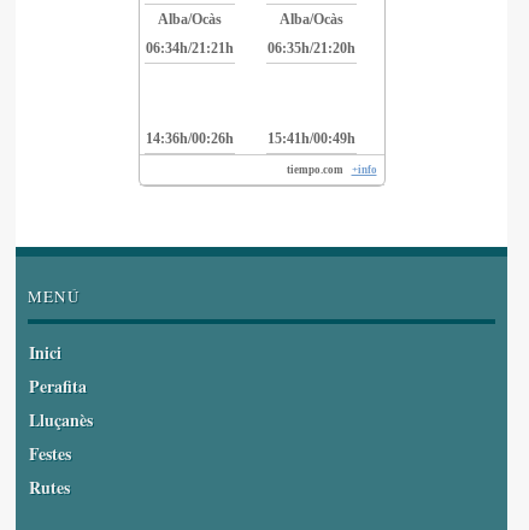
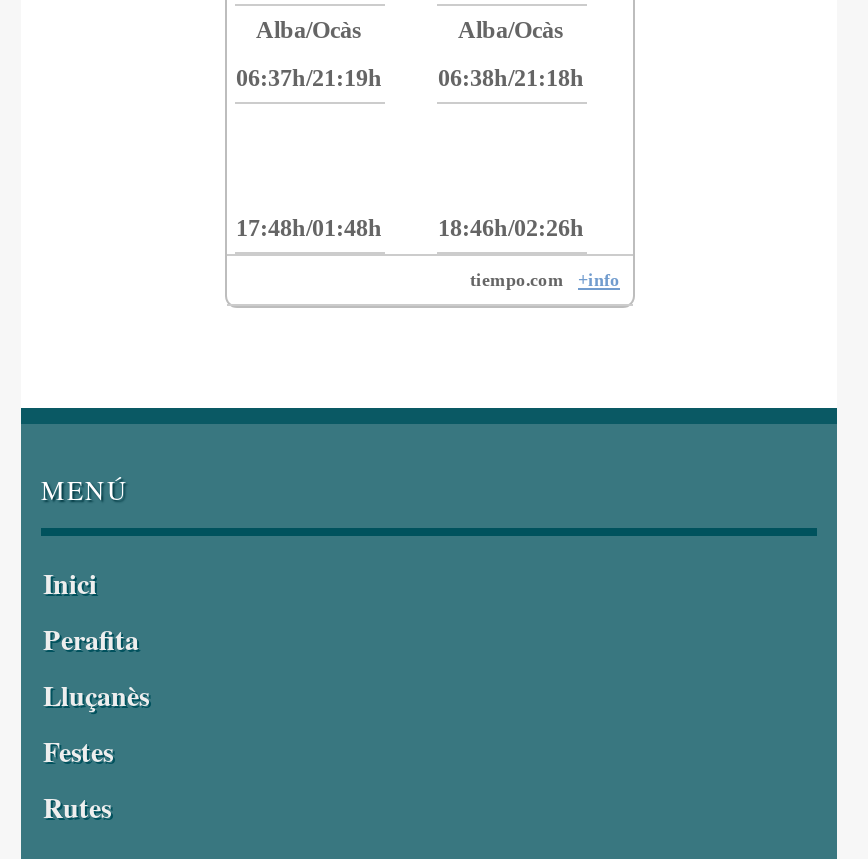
- 06:34h/21:21h
+ 06:37h/21:19h

- 06:35h/21:20h
+ 06:38h/21:18h

- 14:36h/00:26h
+ 17:48h/01:48h

- 15:41h/00:49h
+ 18:46h/02:26h
